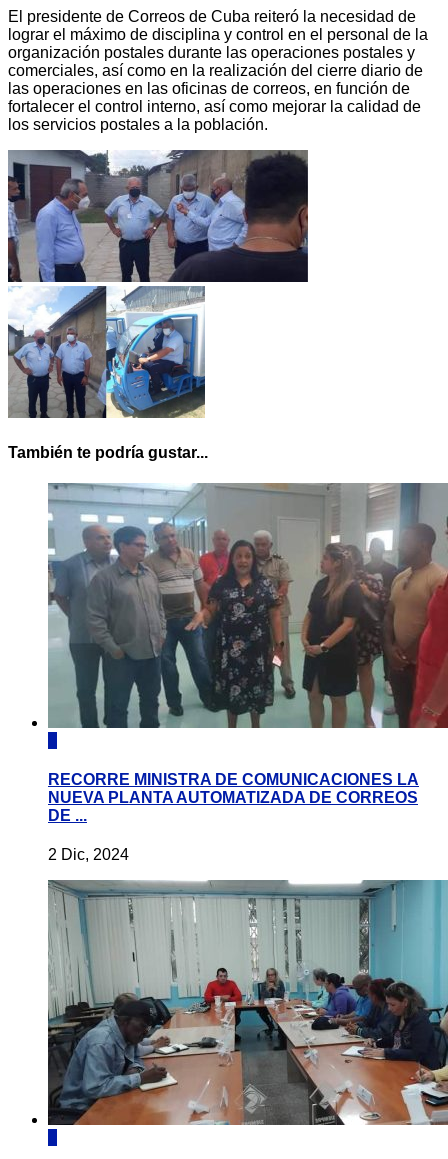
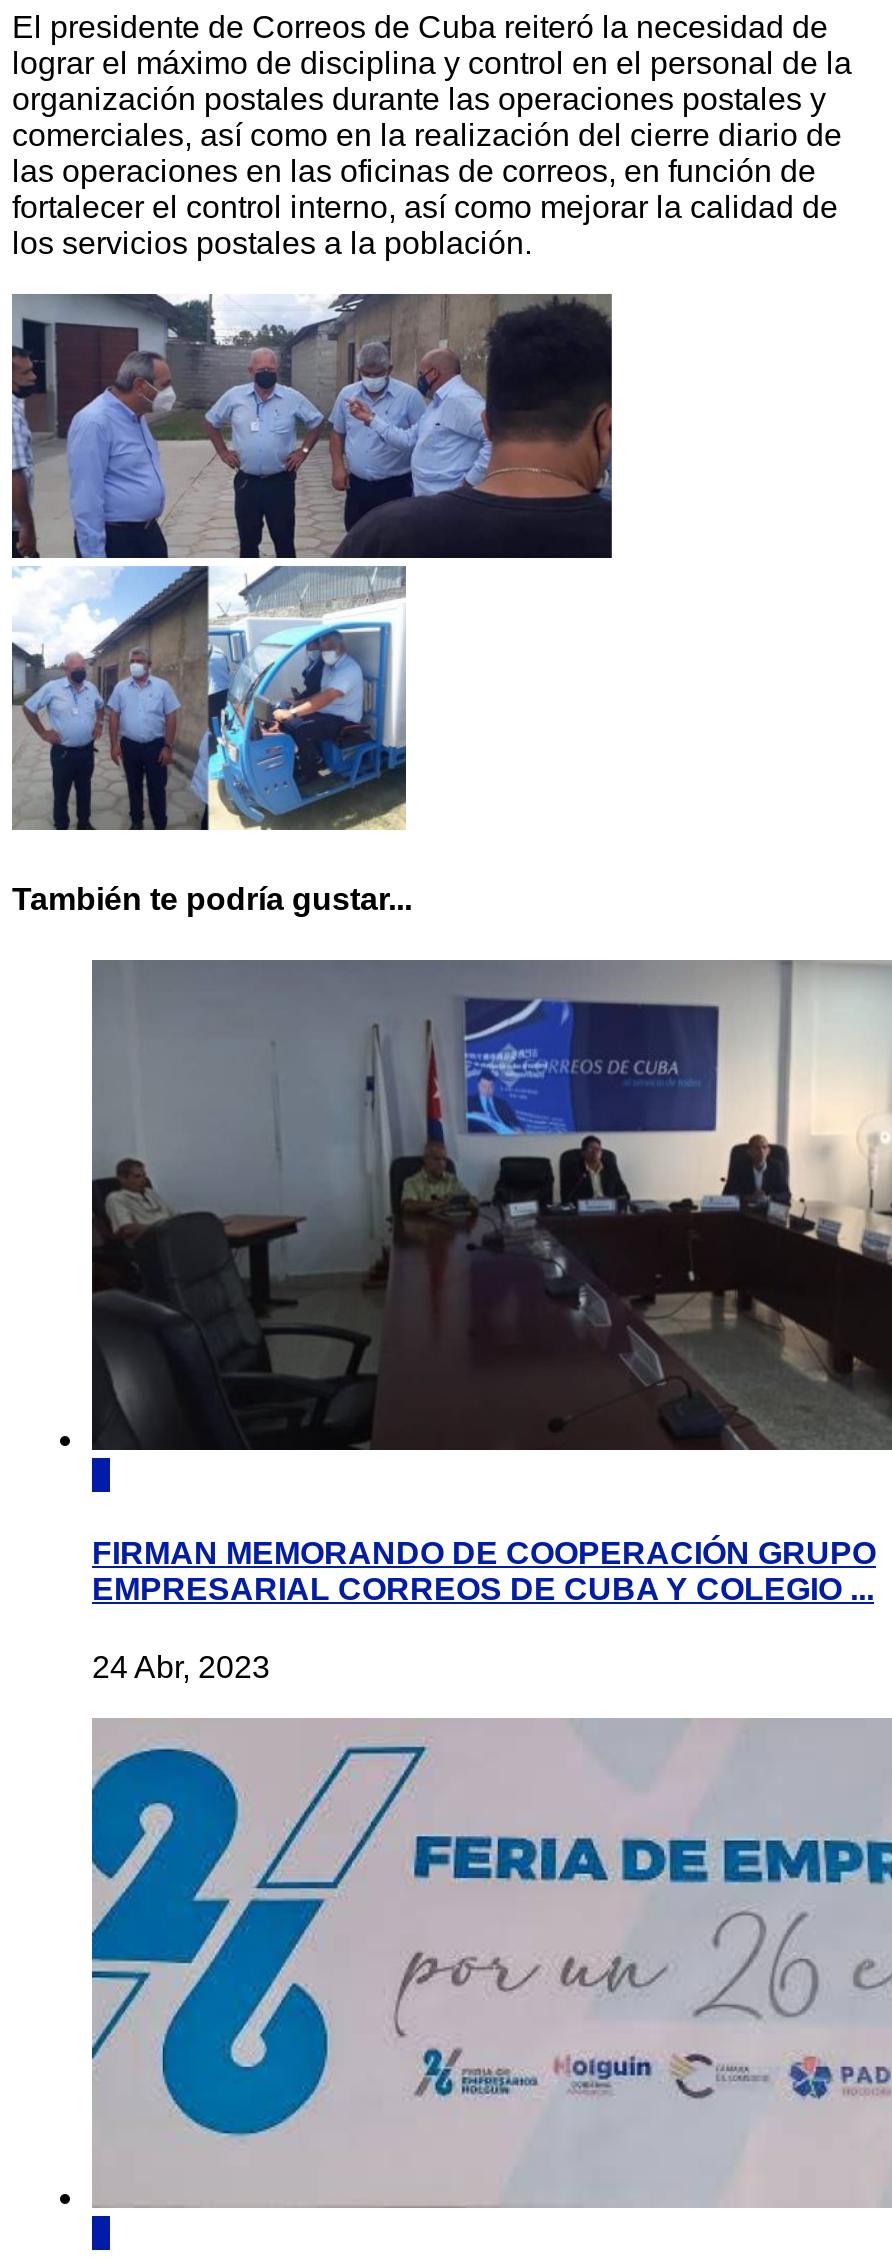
- [image]
+ [image]

- RECORRE MINISTRA DE COMUNICACIONES LA
- NUEVA PLANTA AUTOMATIZADA DE CORREOS
- DE ...
+ FIRMAN MEMORANDO DE COOPERACIÓN GRUPO
+ EMPRESARIAL CORREOS DE CUBA Y COLEGIO ...

- 2 Dic, 2024
+ 24 Abr, 2023

- [image]
+ [image]
